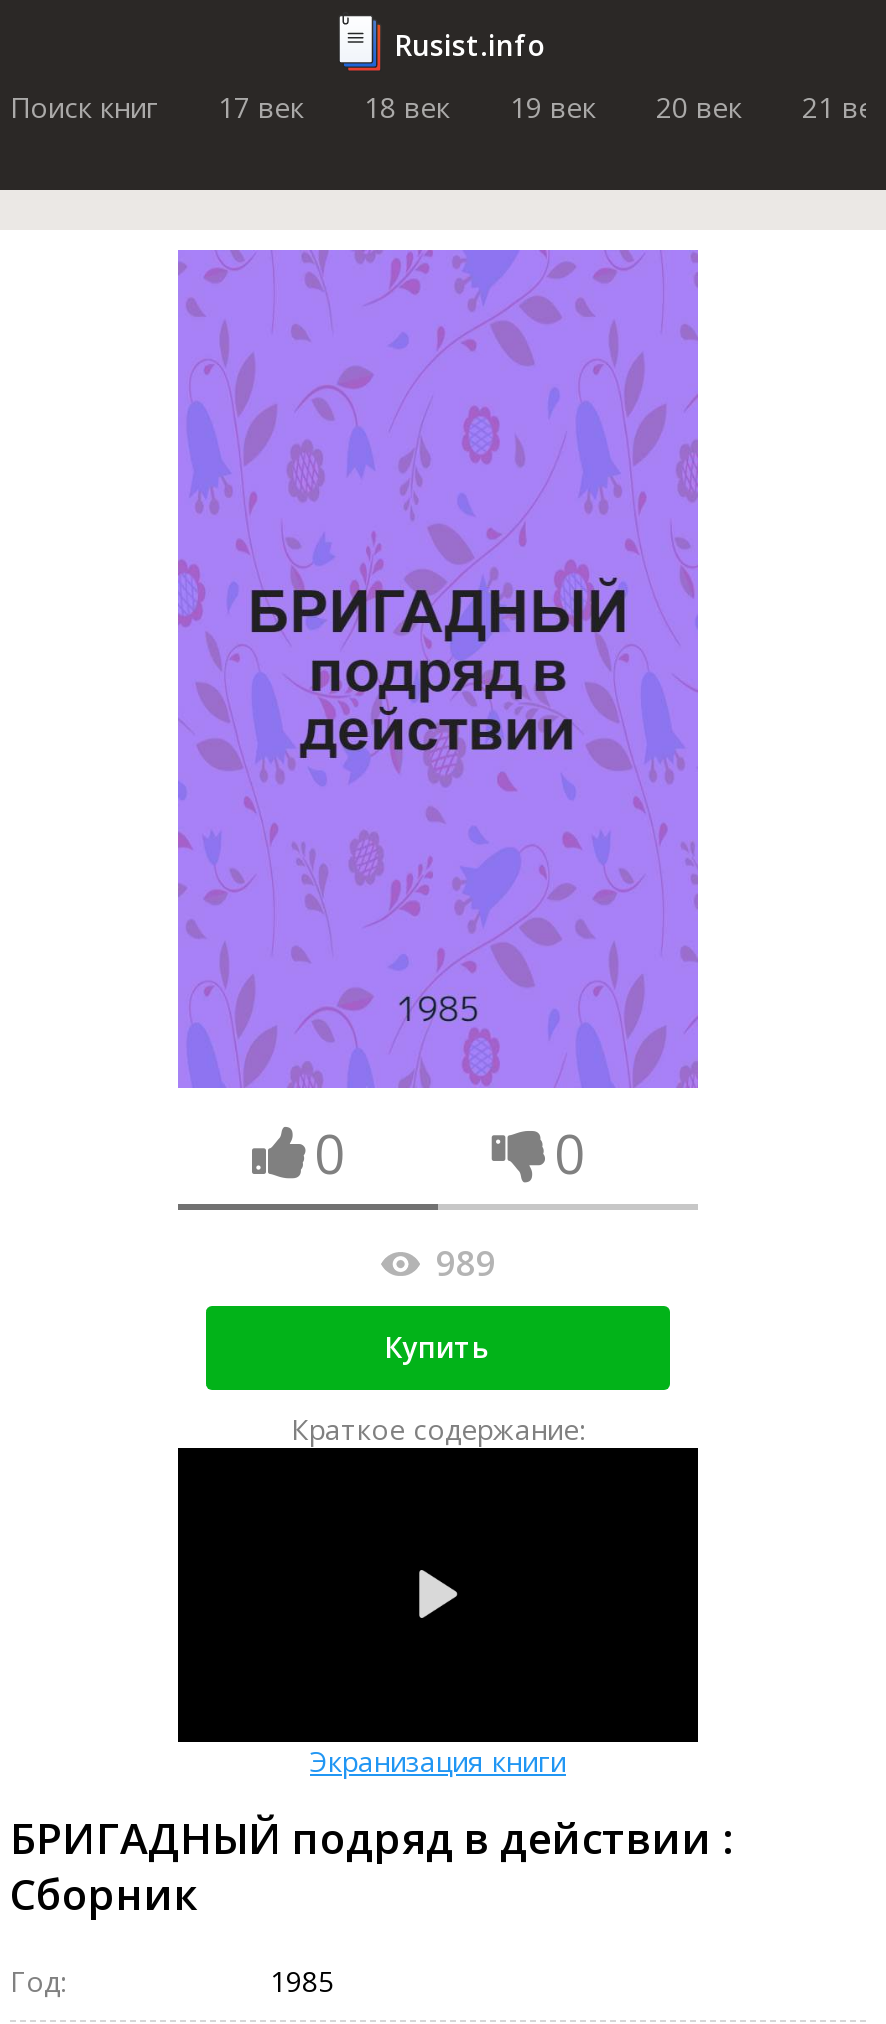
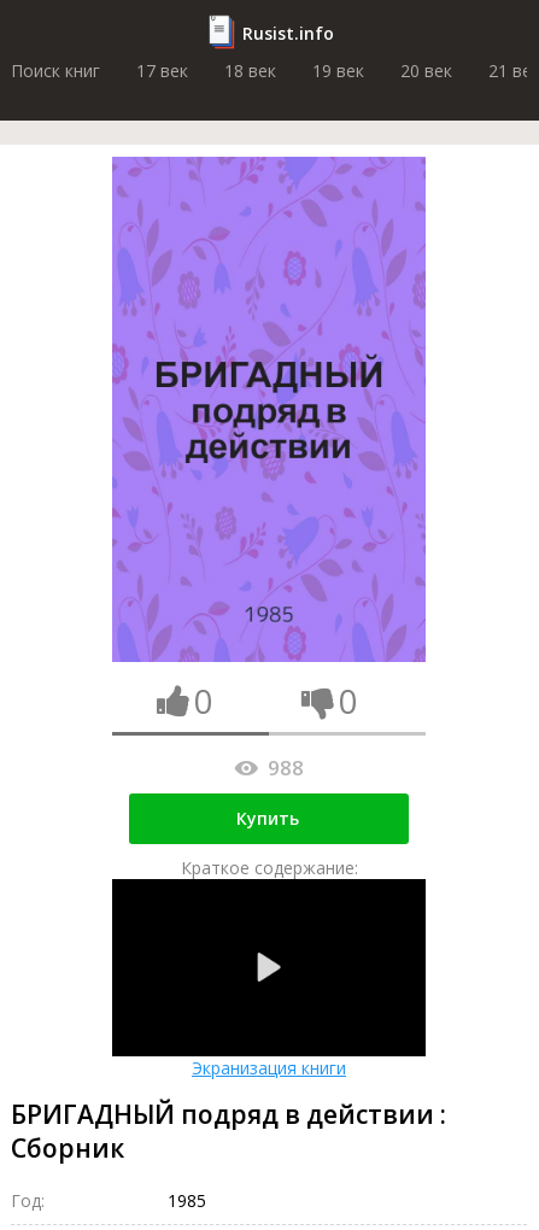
- 989
+ 988
